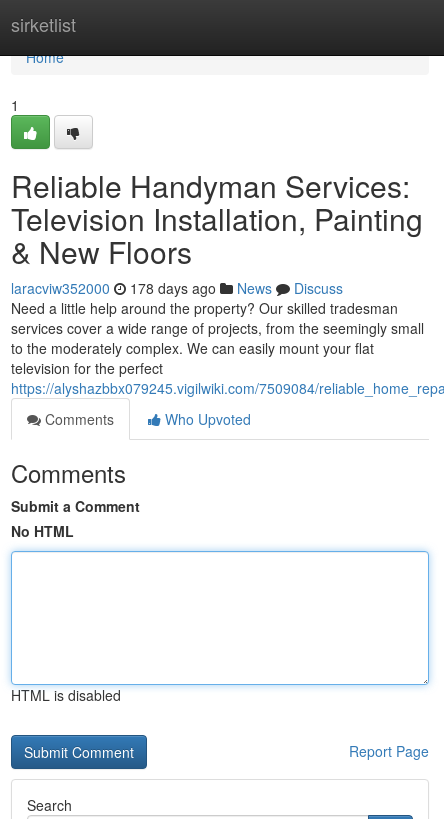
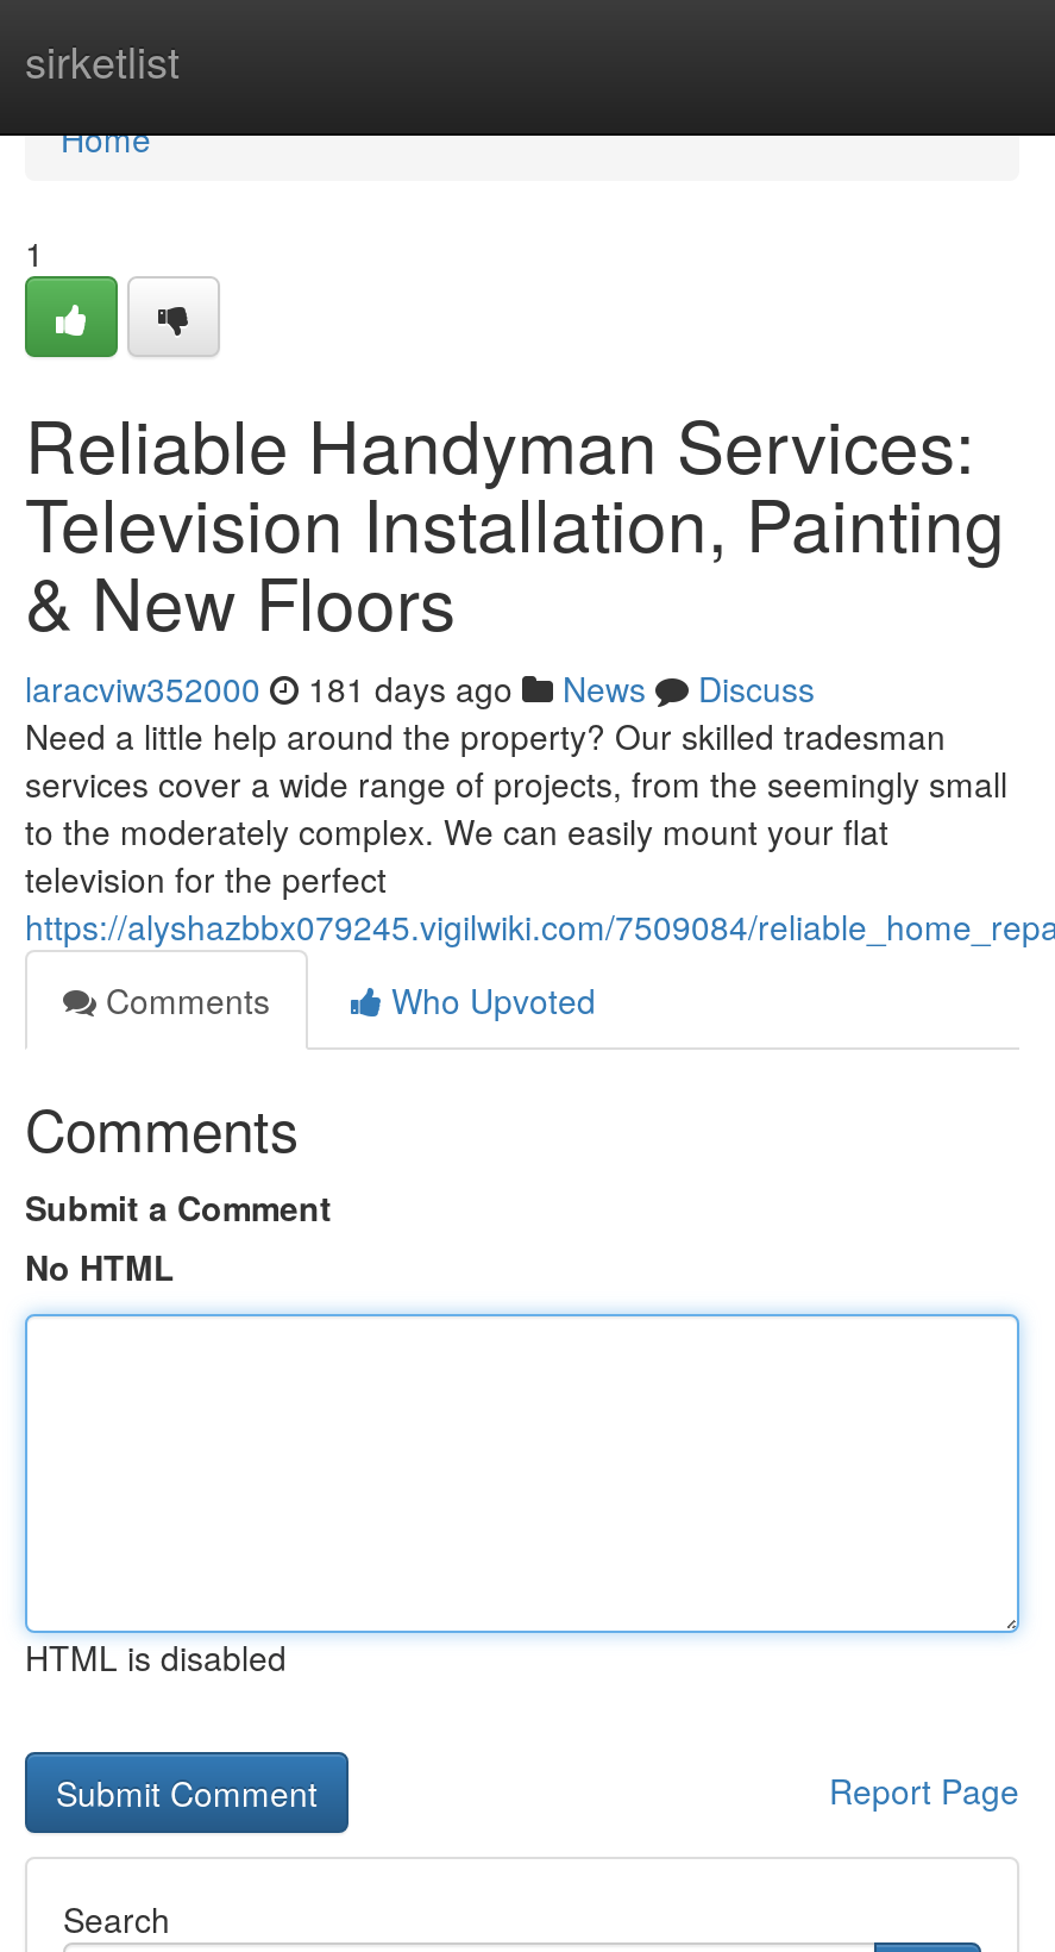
- laracviw352000 178 days ago News Discuss
+ laracviw352000 181 days ago News Discuss
